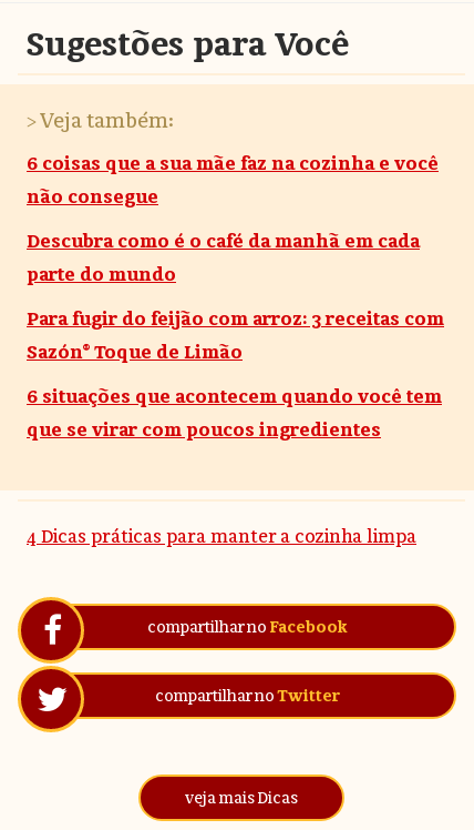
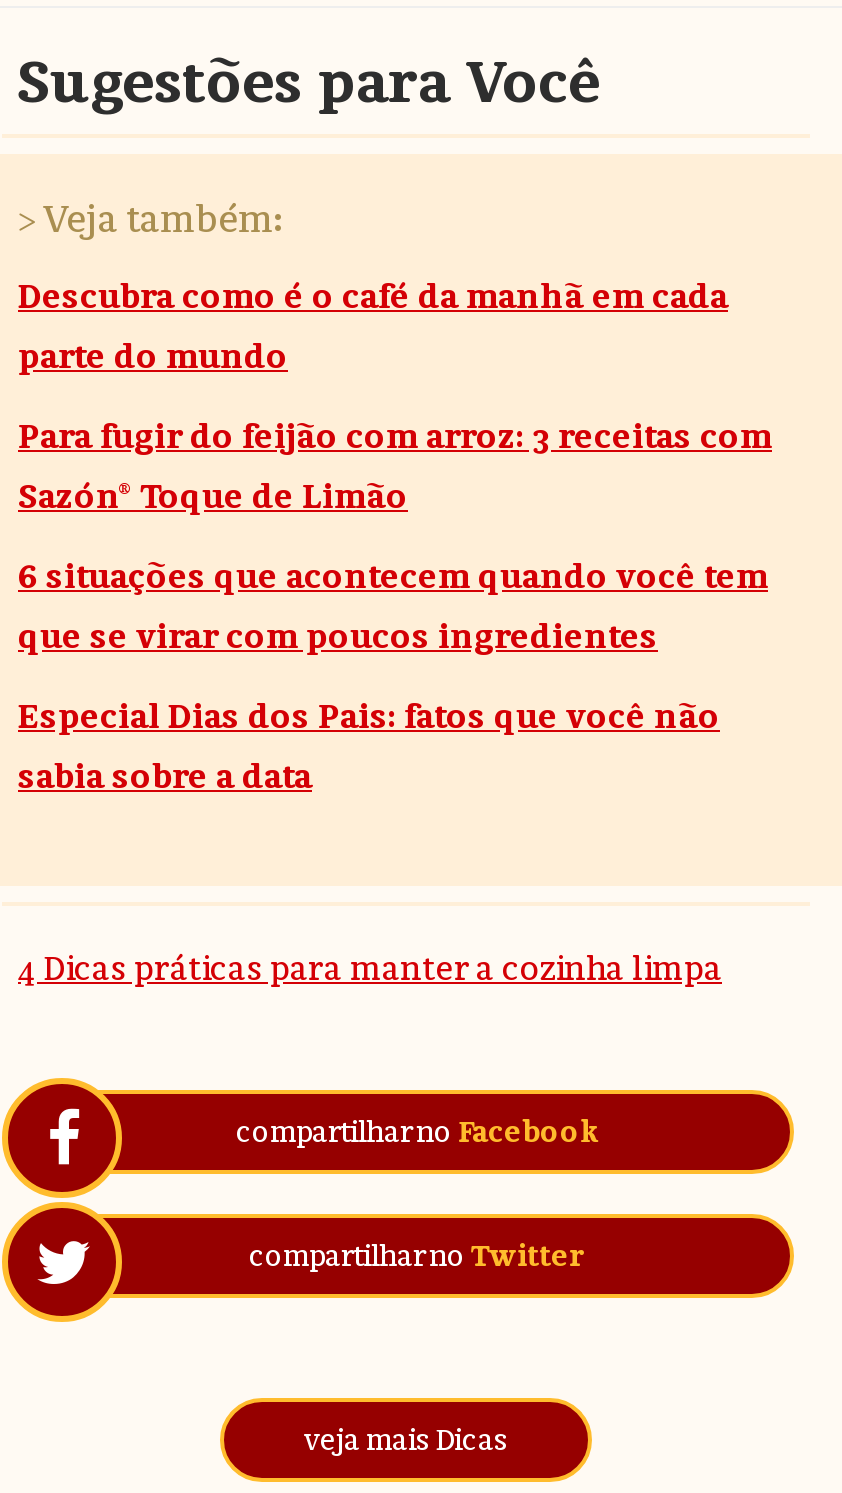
- 6 coisas que a sua mãe faz na cozinha e você
- não consegue

moved up: Descubra como é o café da manhã em cada | parte do mundo | Para fugir do feijão com arroz: 3 receitas com | Sazón® Toque de Limão | 6 situações que acontecem quando você tem | que se virar com poucos ingredientes

+ Especial Dias dos Pais: fatos que você não
+ sabia sobre a data
